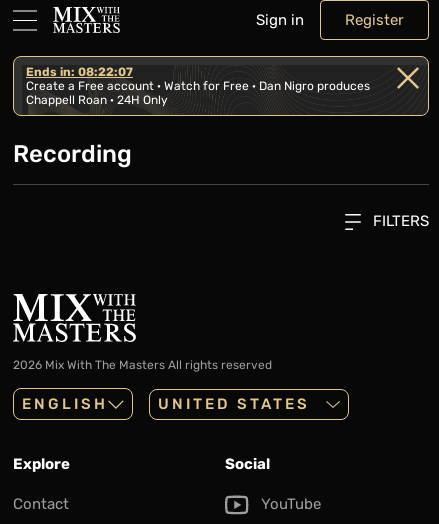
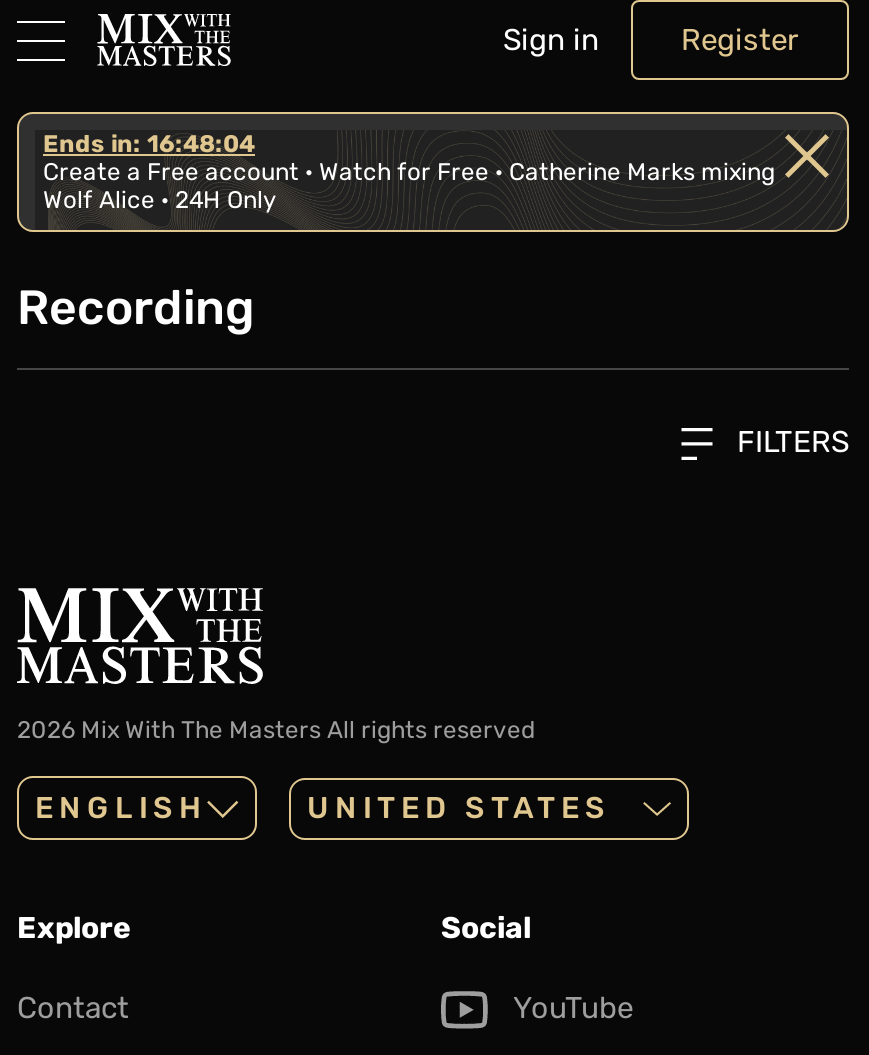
- Ends in: 08:22:07
+ Ends in: 16:48:04

- Create a Free account · Watch for Free · Dan Nigro produces
+ Create a Free account · Watch for Free · Catherine Marks mixing

- Chappell Roan · 24H Only
+ Wolf Alice · 24H Only
